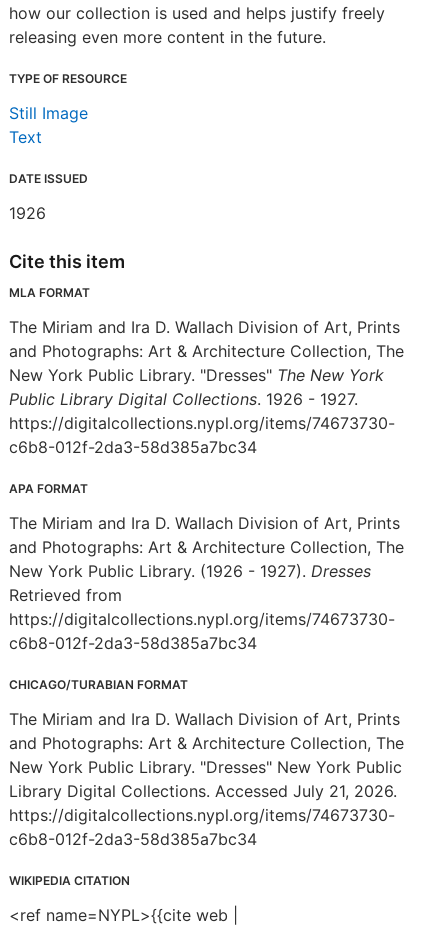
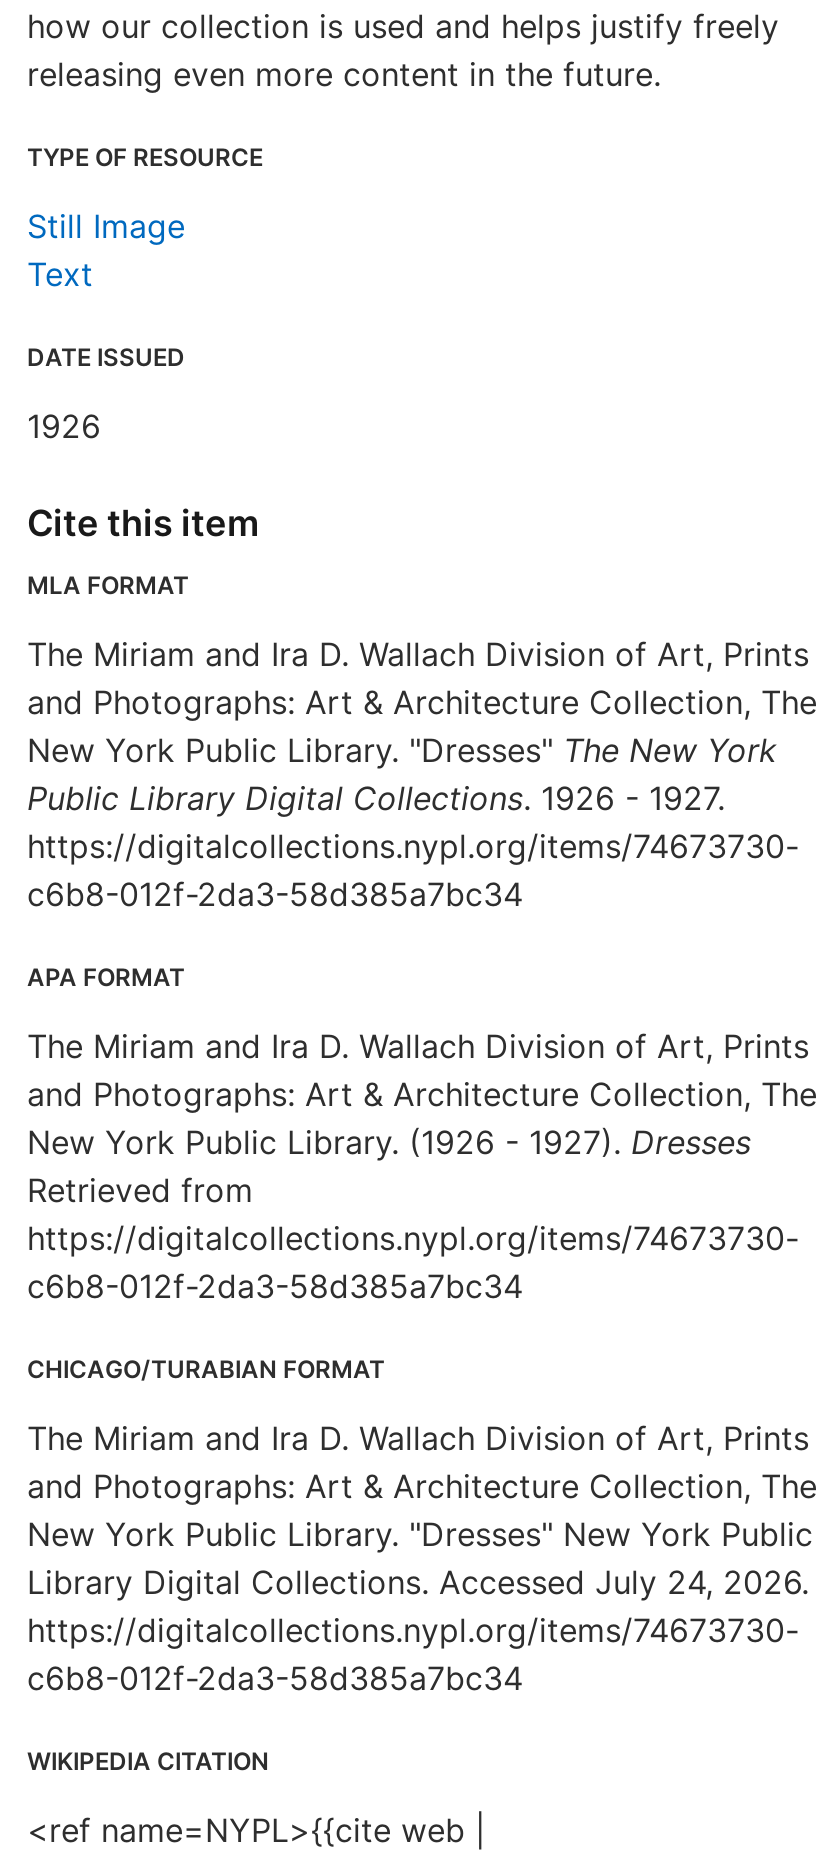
- Library Digital Collections. Accessed July 21, 2026.
+ Library Digital Collections. Accessed July 24, 2026.
